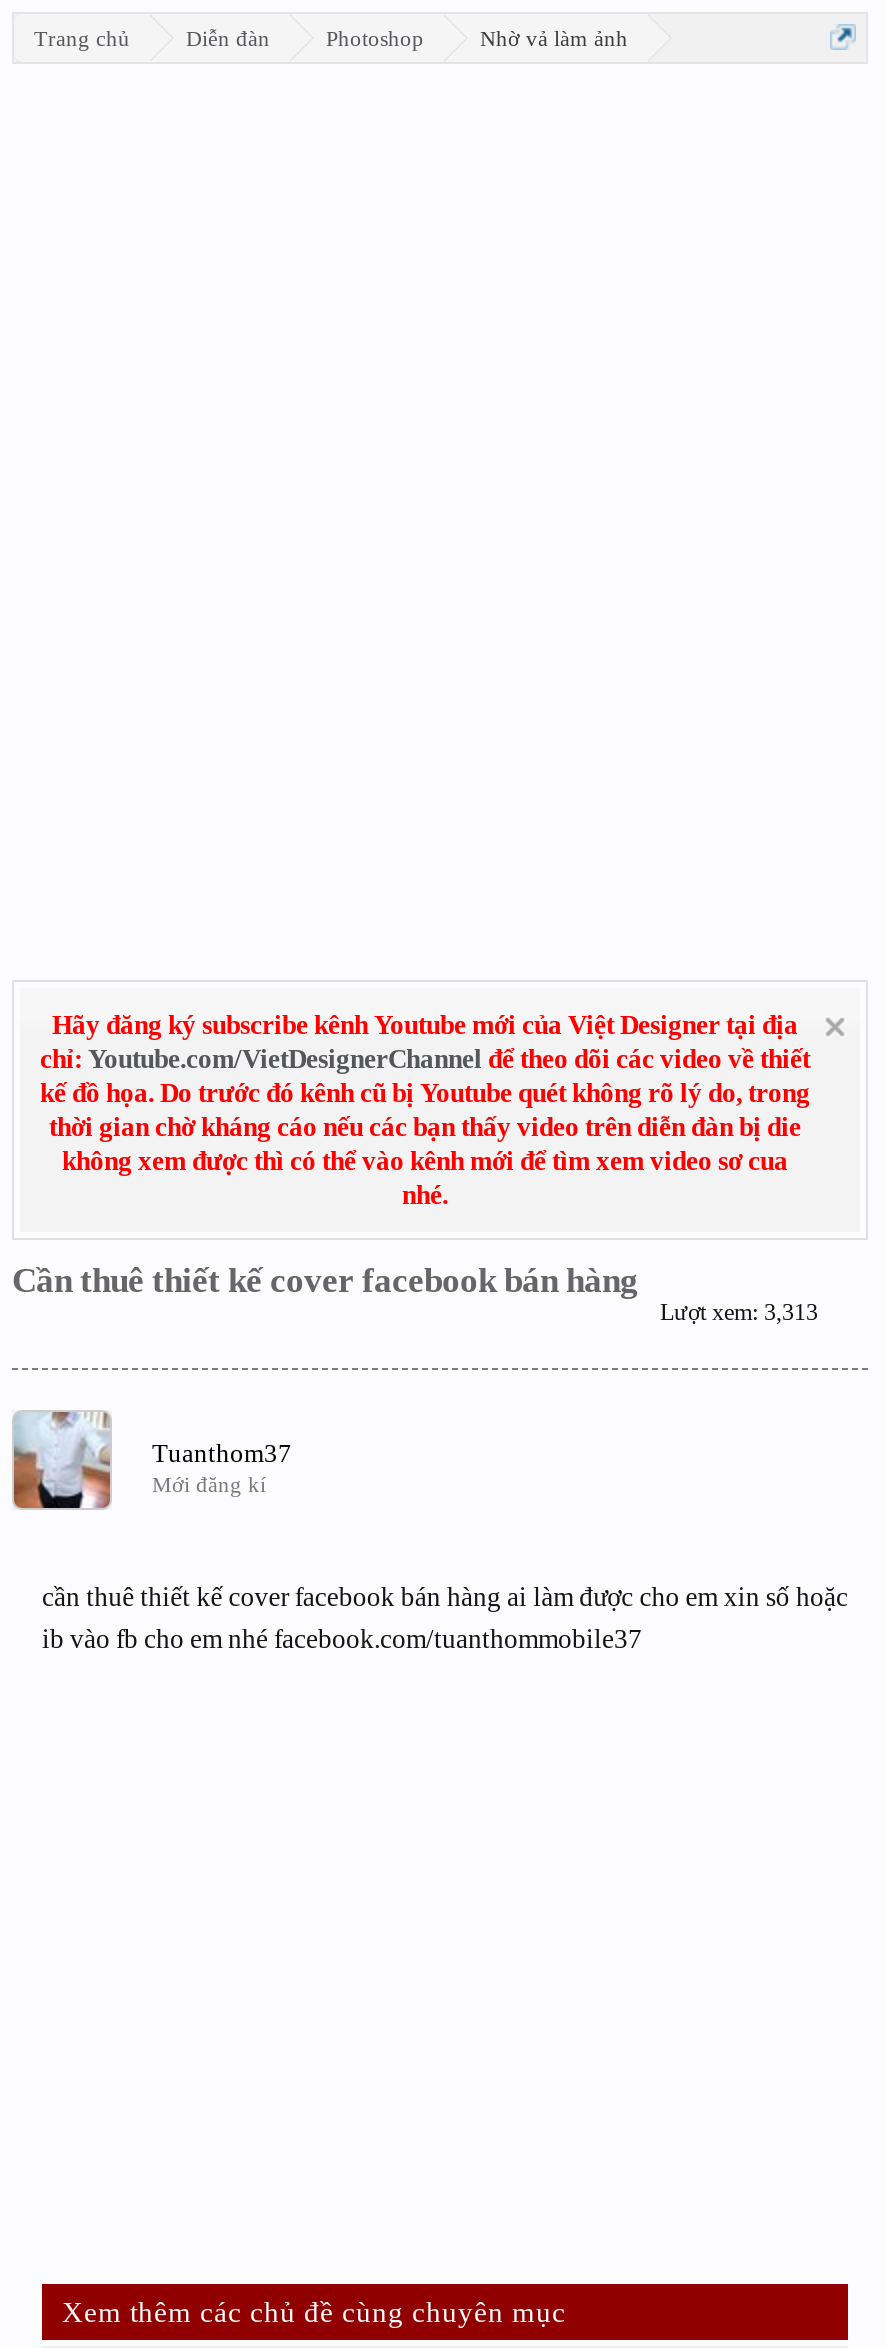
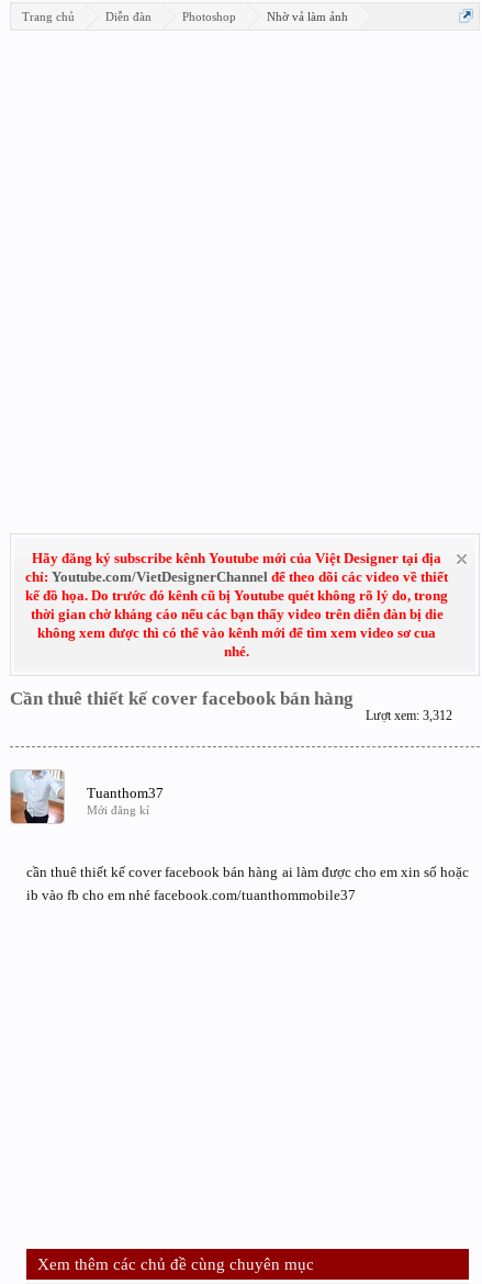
- Lượt xem: 3,313
+ Lượt xem: 3,312
